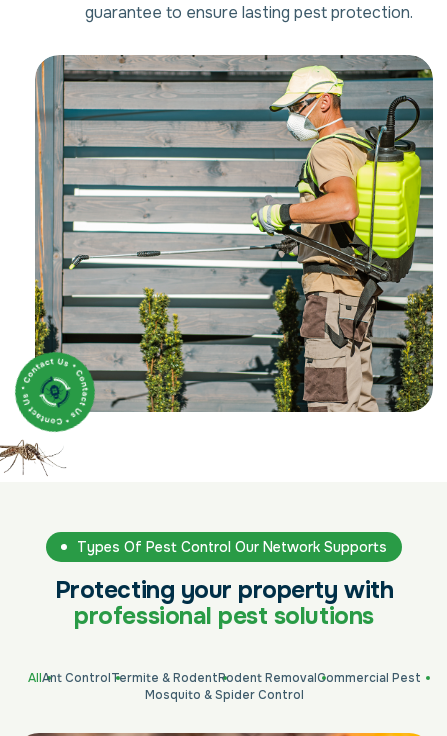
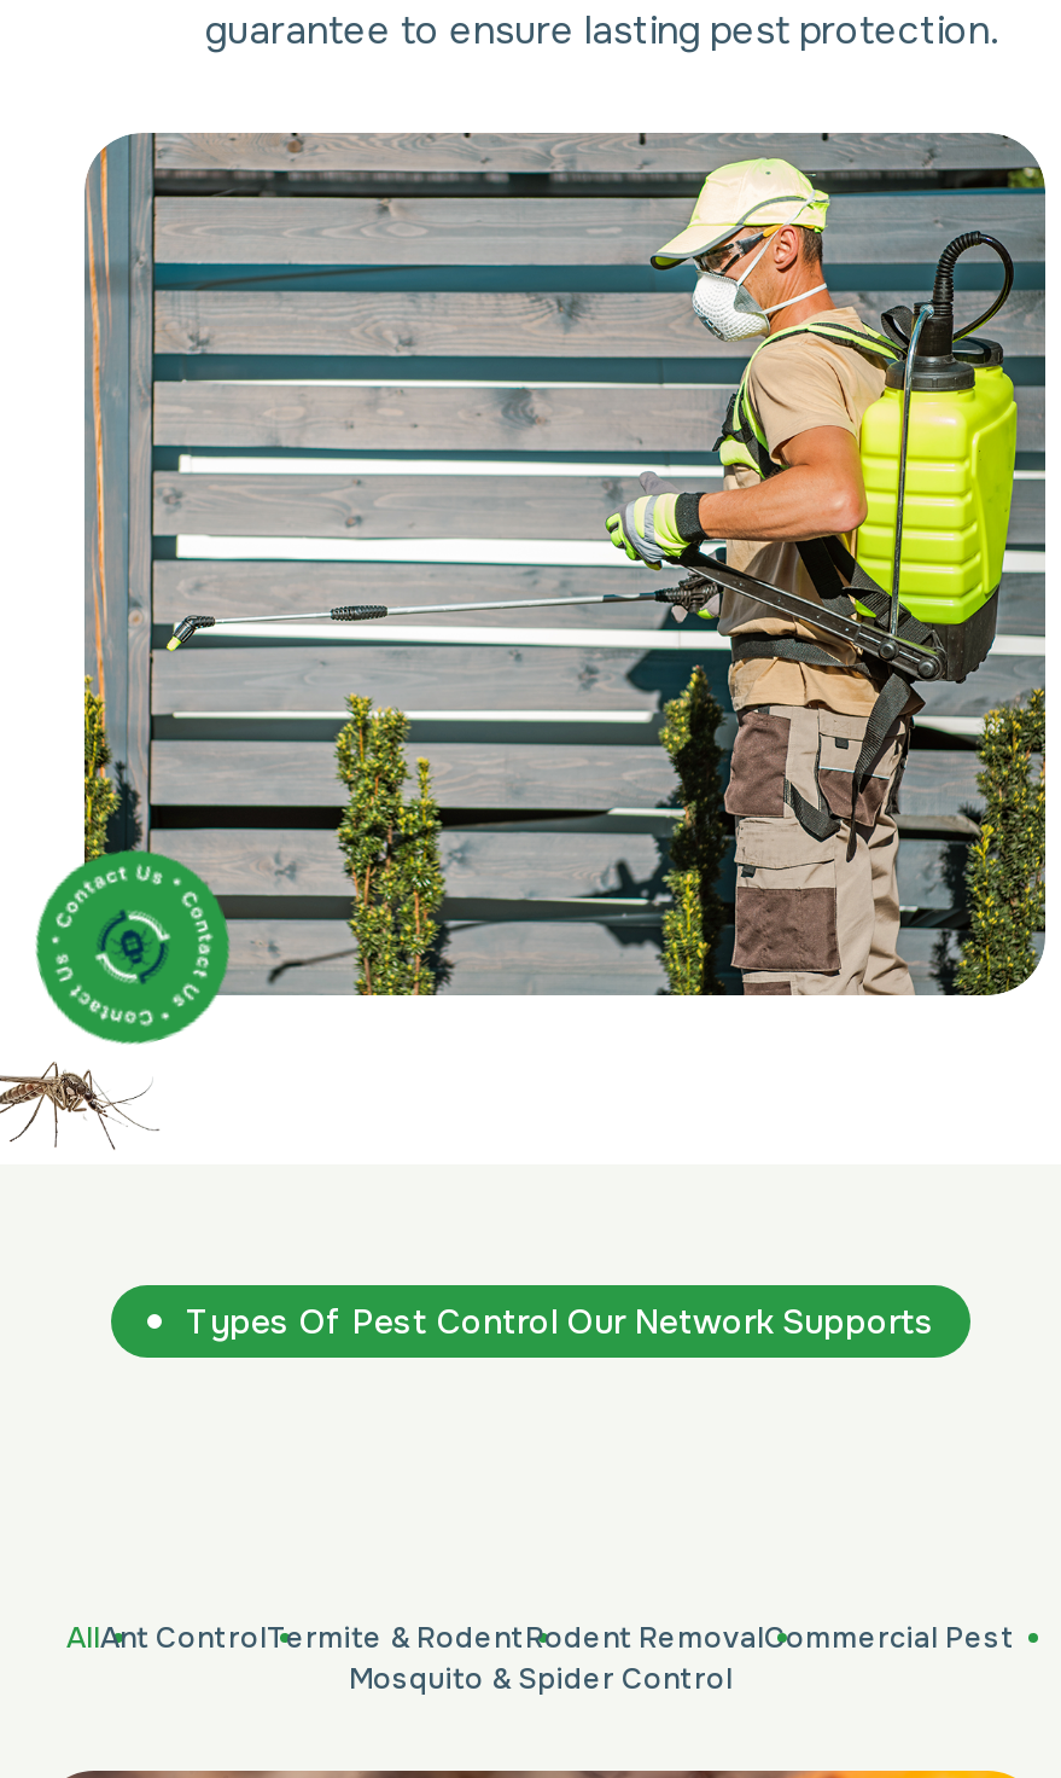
- Protecting your property with
- professiona l pest solutions
